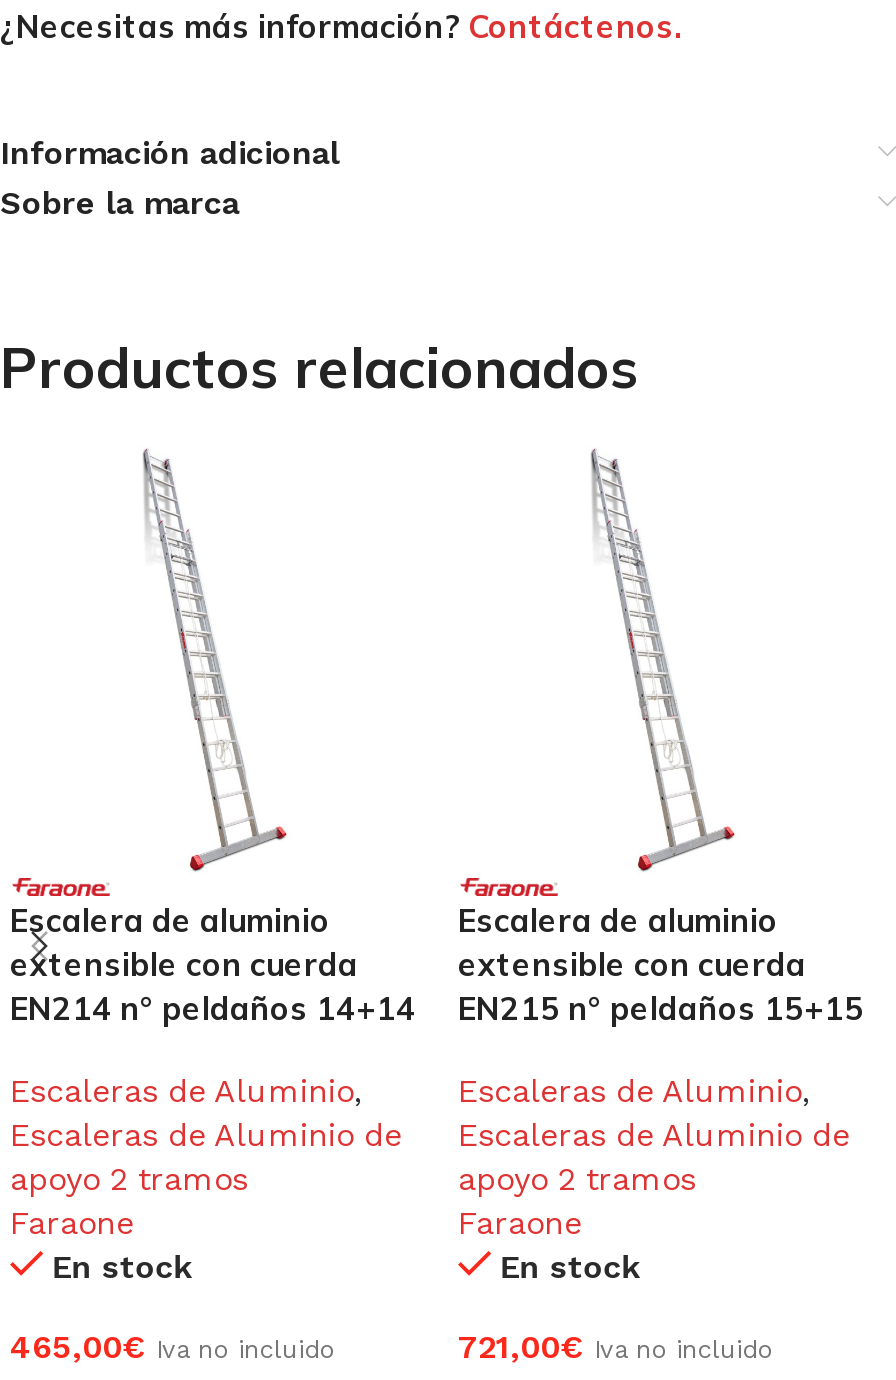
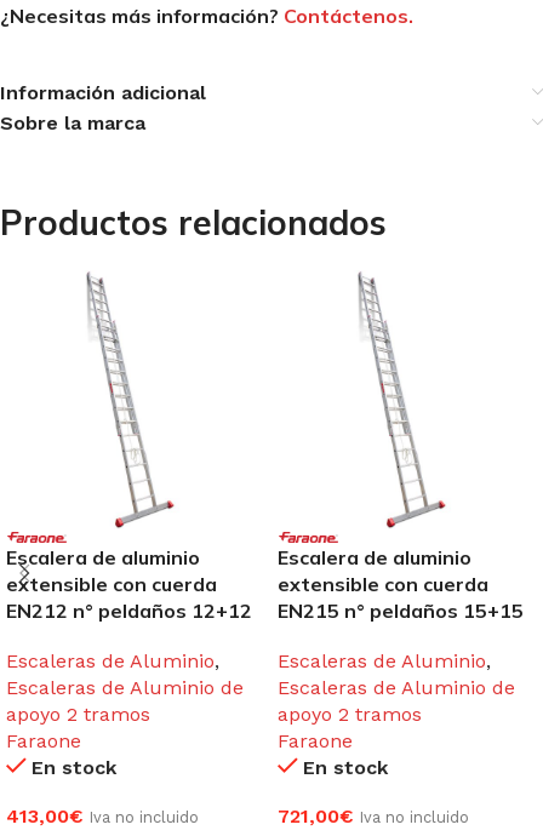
- EN214 n° peldaños 14+14 EN215 n° peldaños 15+15
+ EN212 n° peldaños 12+12 EN215 n° peldaños 15+15

- 465,00€ Iva no incluido
+ 413,00€ Iva no incluido
